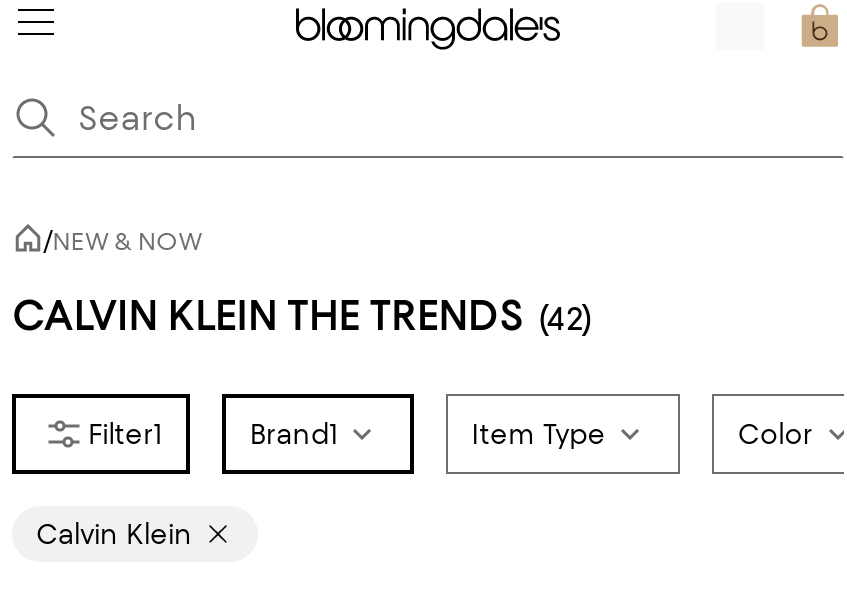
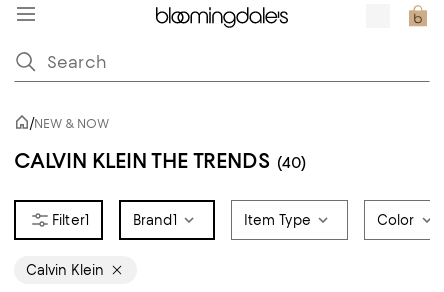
- CALVIN KLEIN THE TRENDS (42)
+ CALVIN KLEIN THE TRENDS (40)
